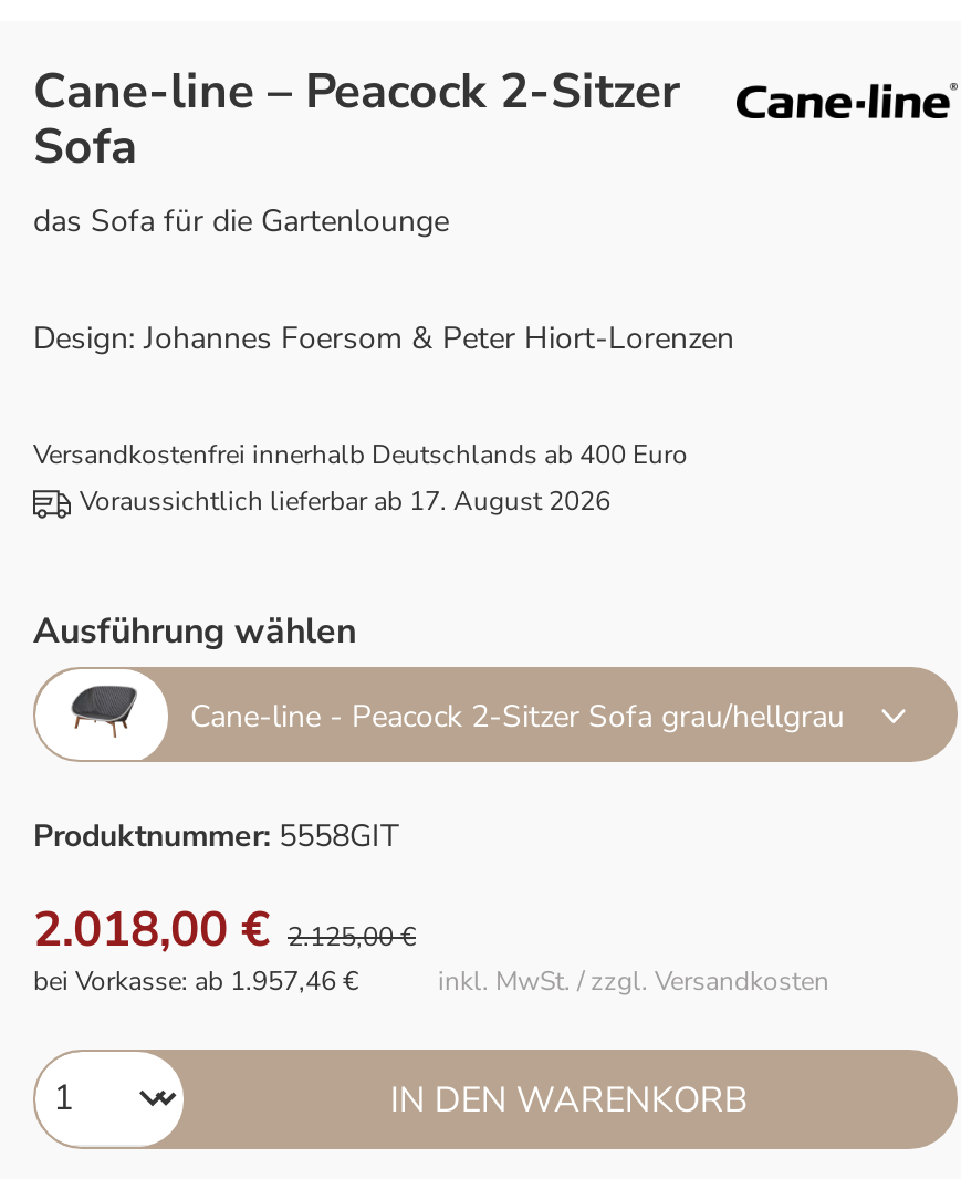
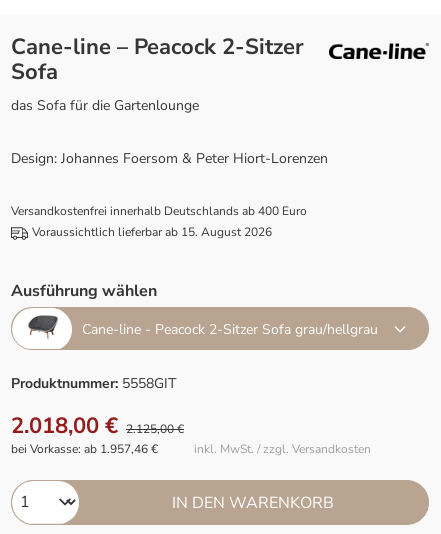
- Voraussichtlich lieferbar ab 17. August 2026
+ Voraussichtlich lieferbar ab 15. August 2026
